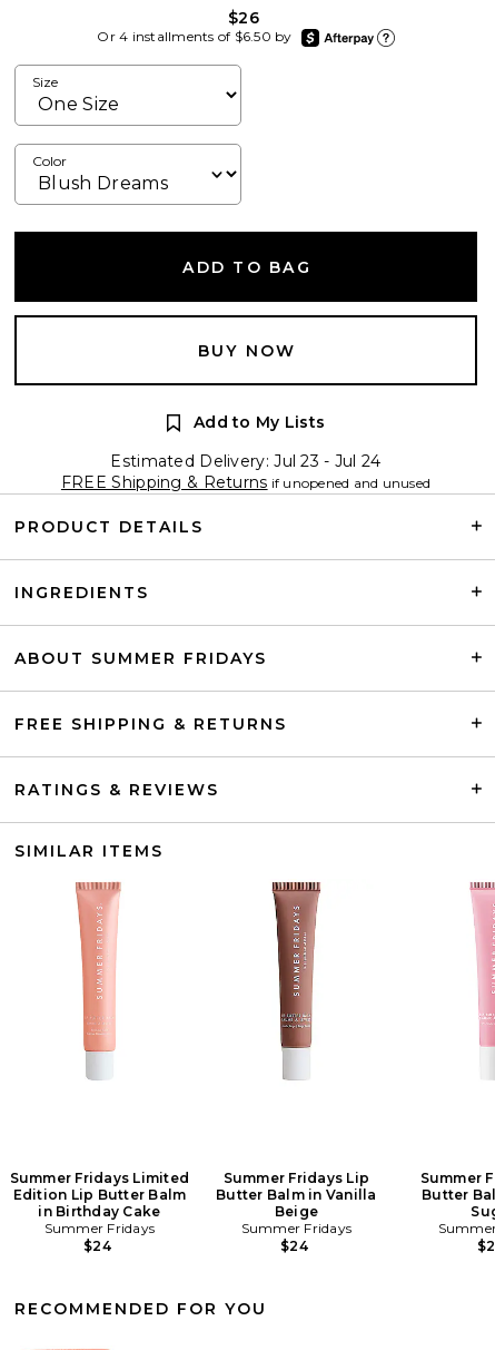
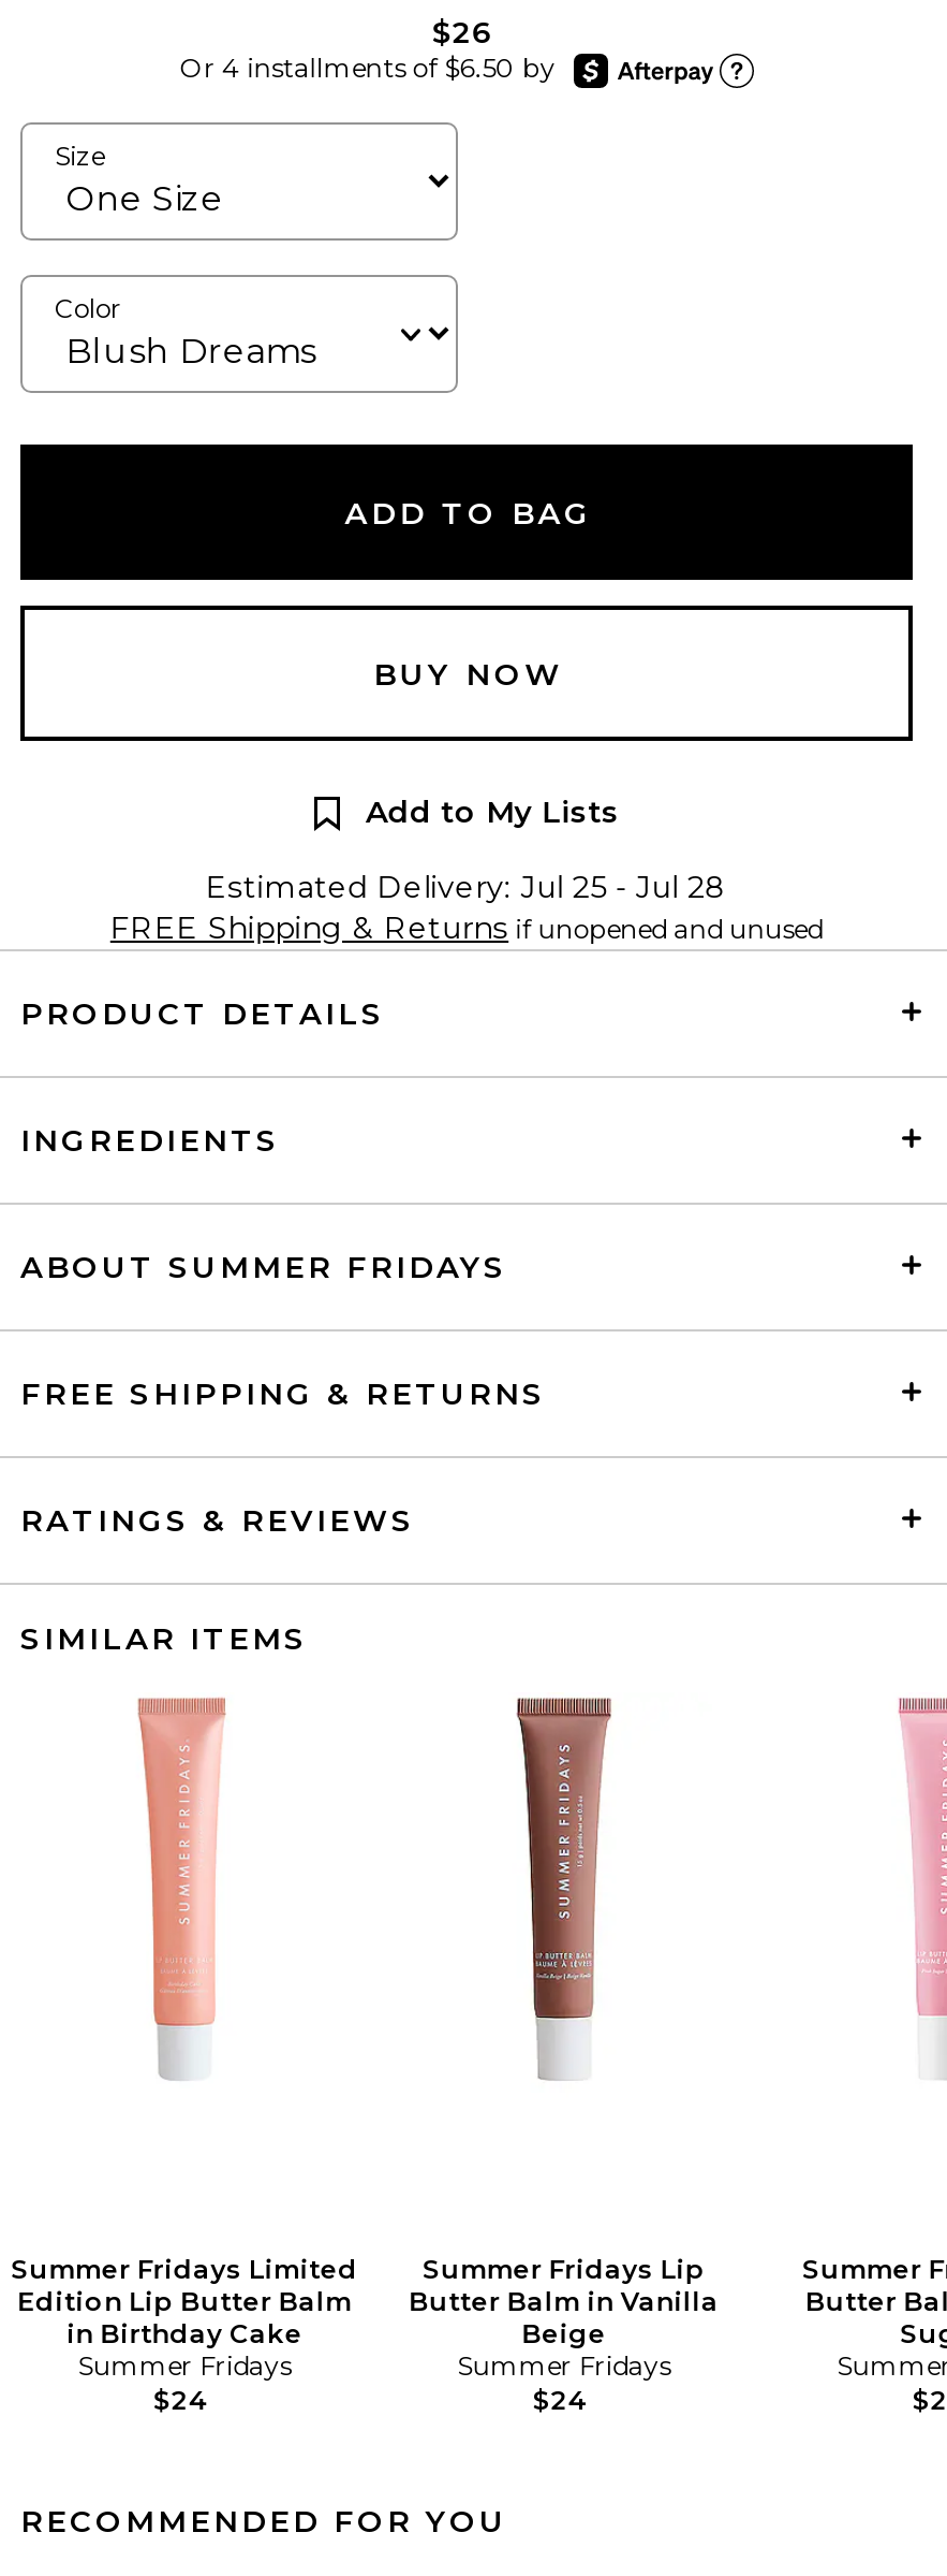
- Estimated Delivery: Jul 23 - Jul 24
+ Estimated Delivery: Jul 25 - Jul 28
